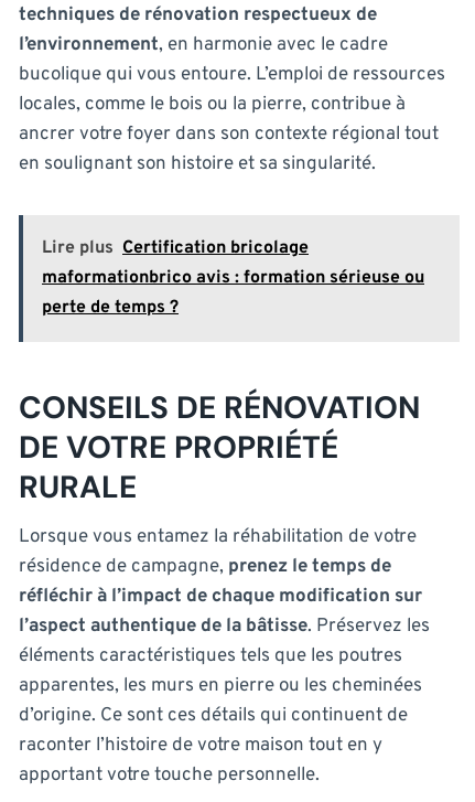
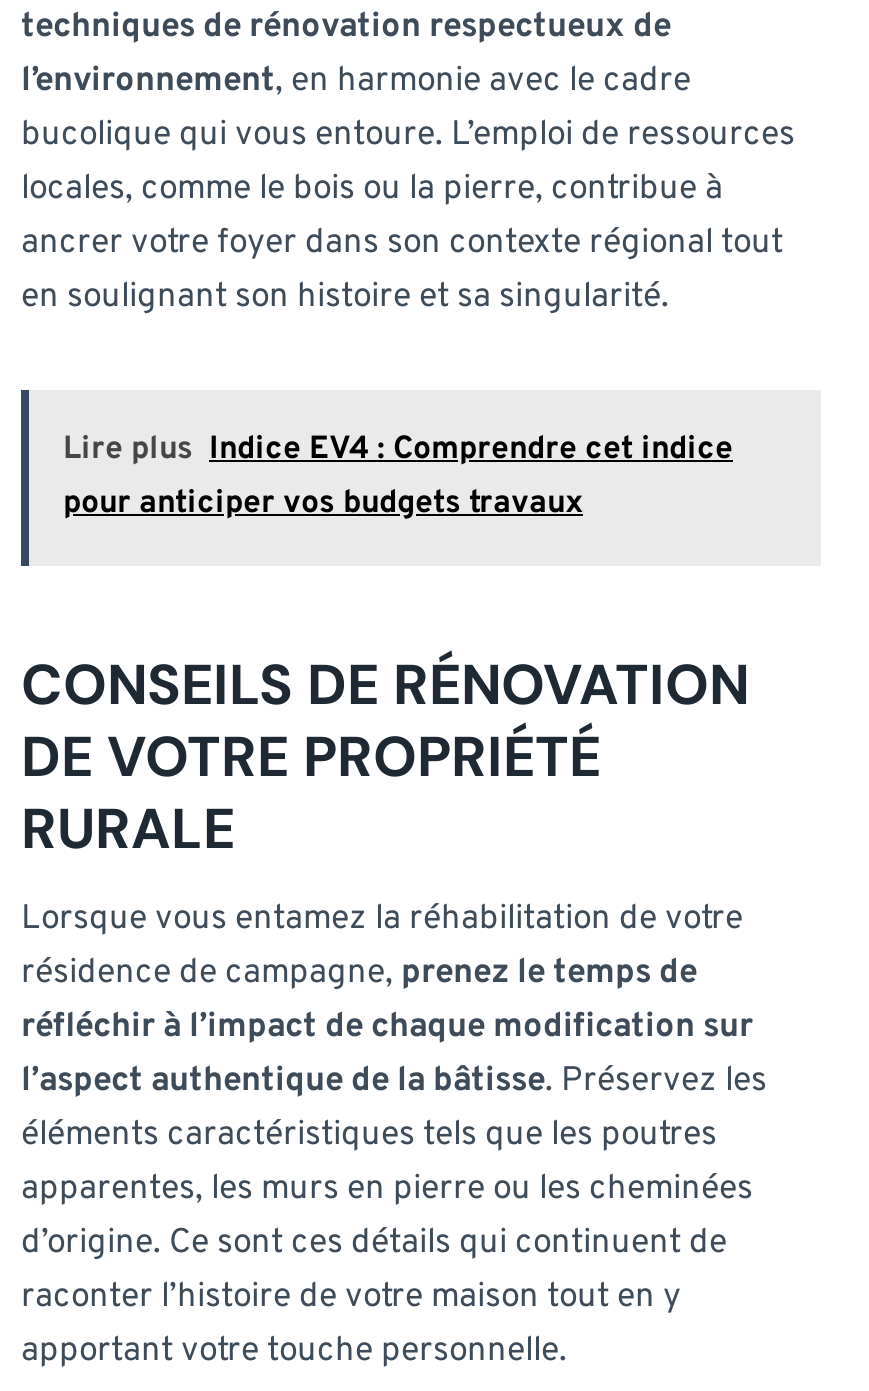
- Lire plus Certification bricolage
- maformationbrico avis : formation sérieuse ou
- perte de temps ?
+ Lire plus Indice EV4 : Comprendre cet indice
+ pour anticiper vos budgets travaux
